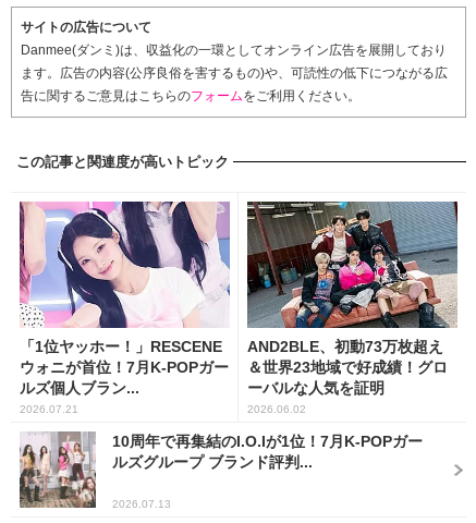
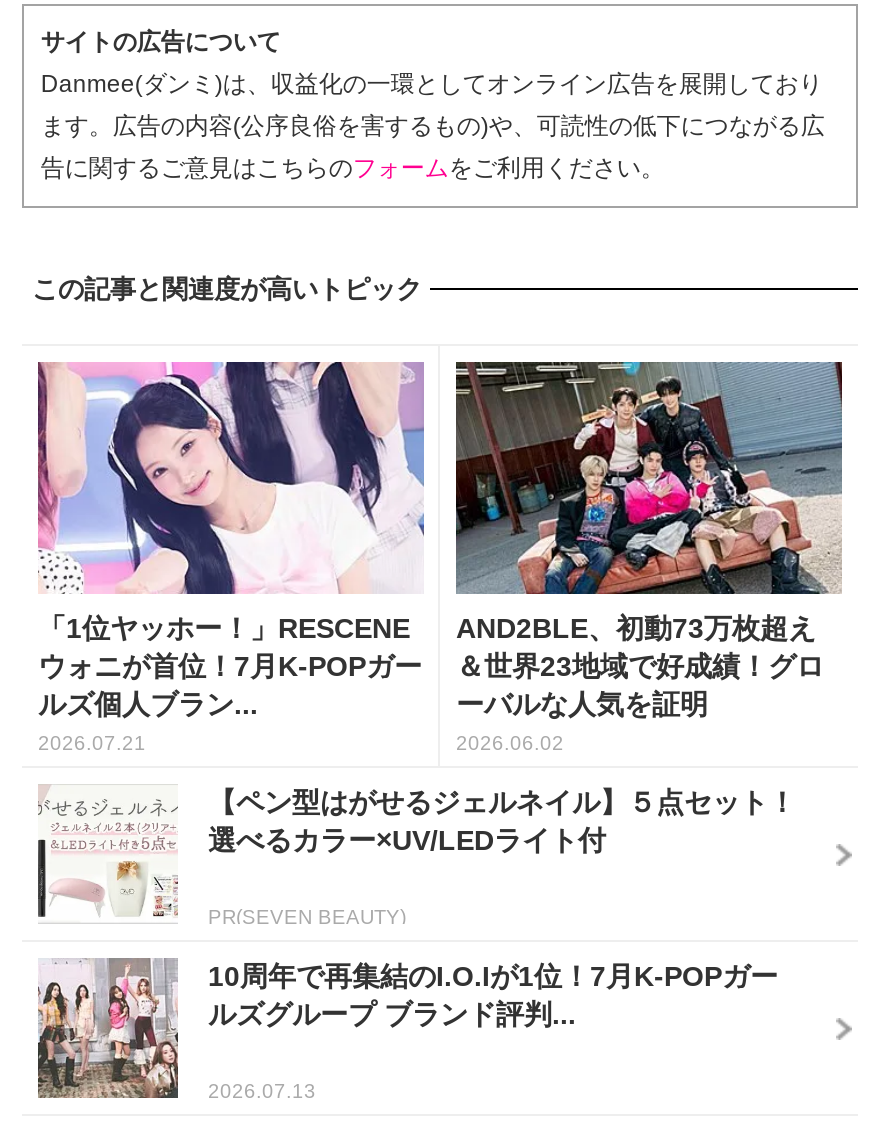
+ [image]
+ 【ペン型はがせるジェルネイル】５点セット！
+ 選べるカラー×UV/LEDライト付
+ PR(SEVEN BEAUTY)
